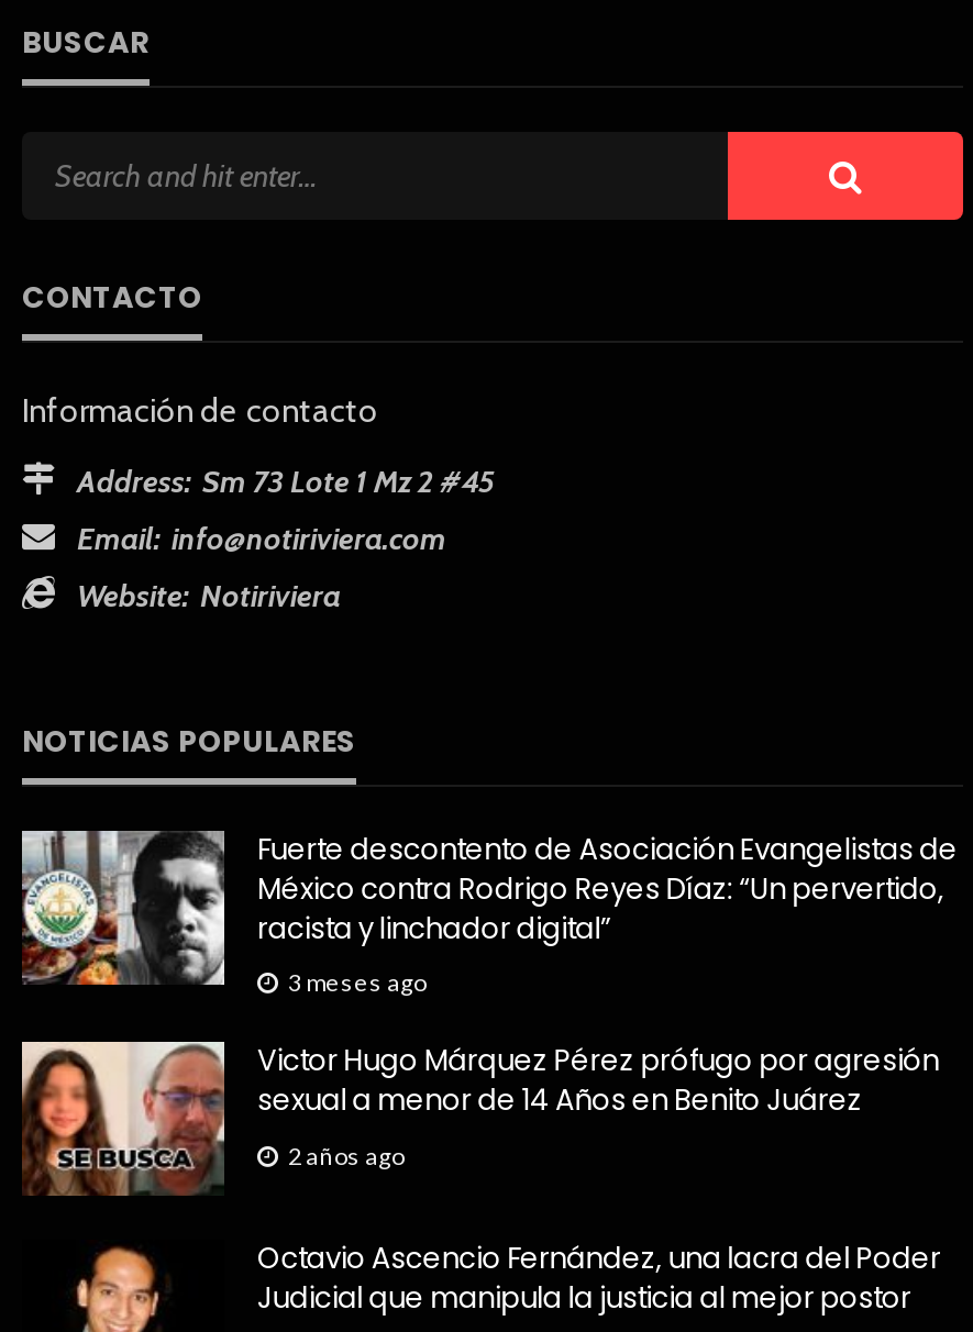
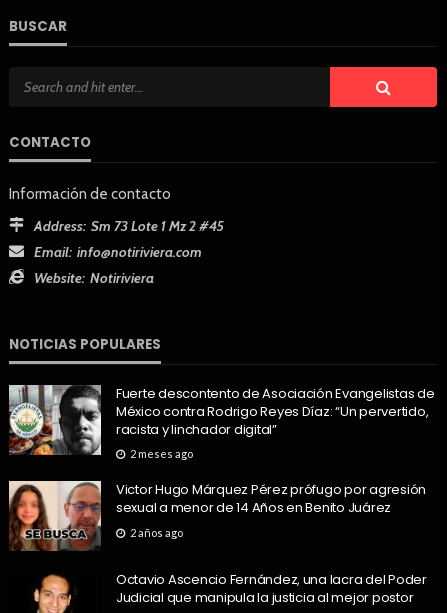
- 3 meses ago
+ 2 meses ago
